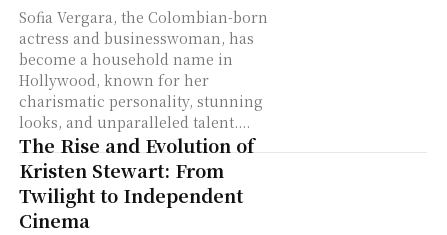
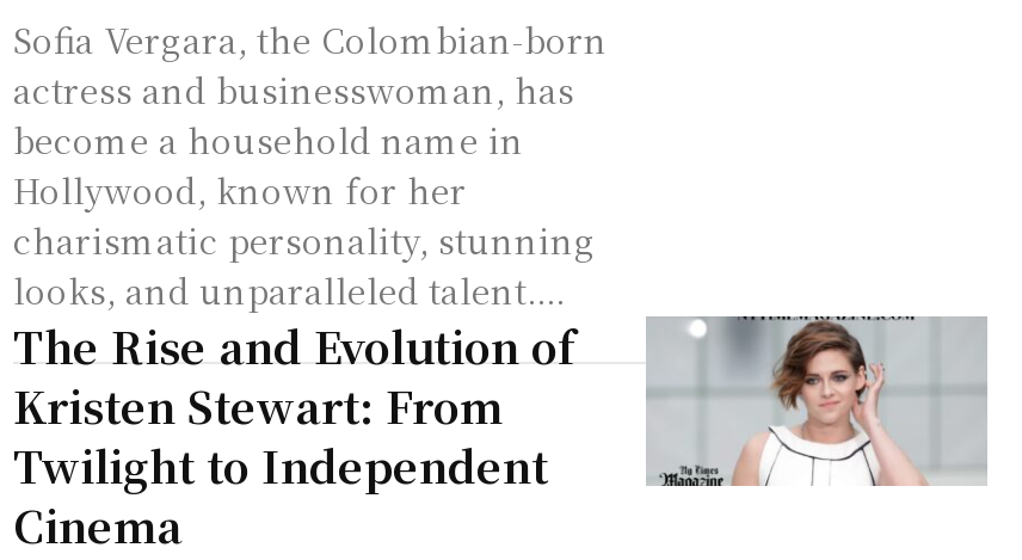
+ [image]
